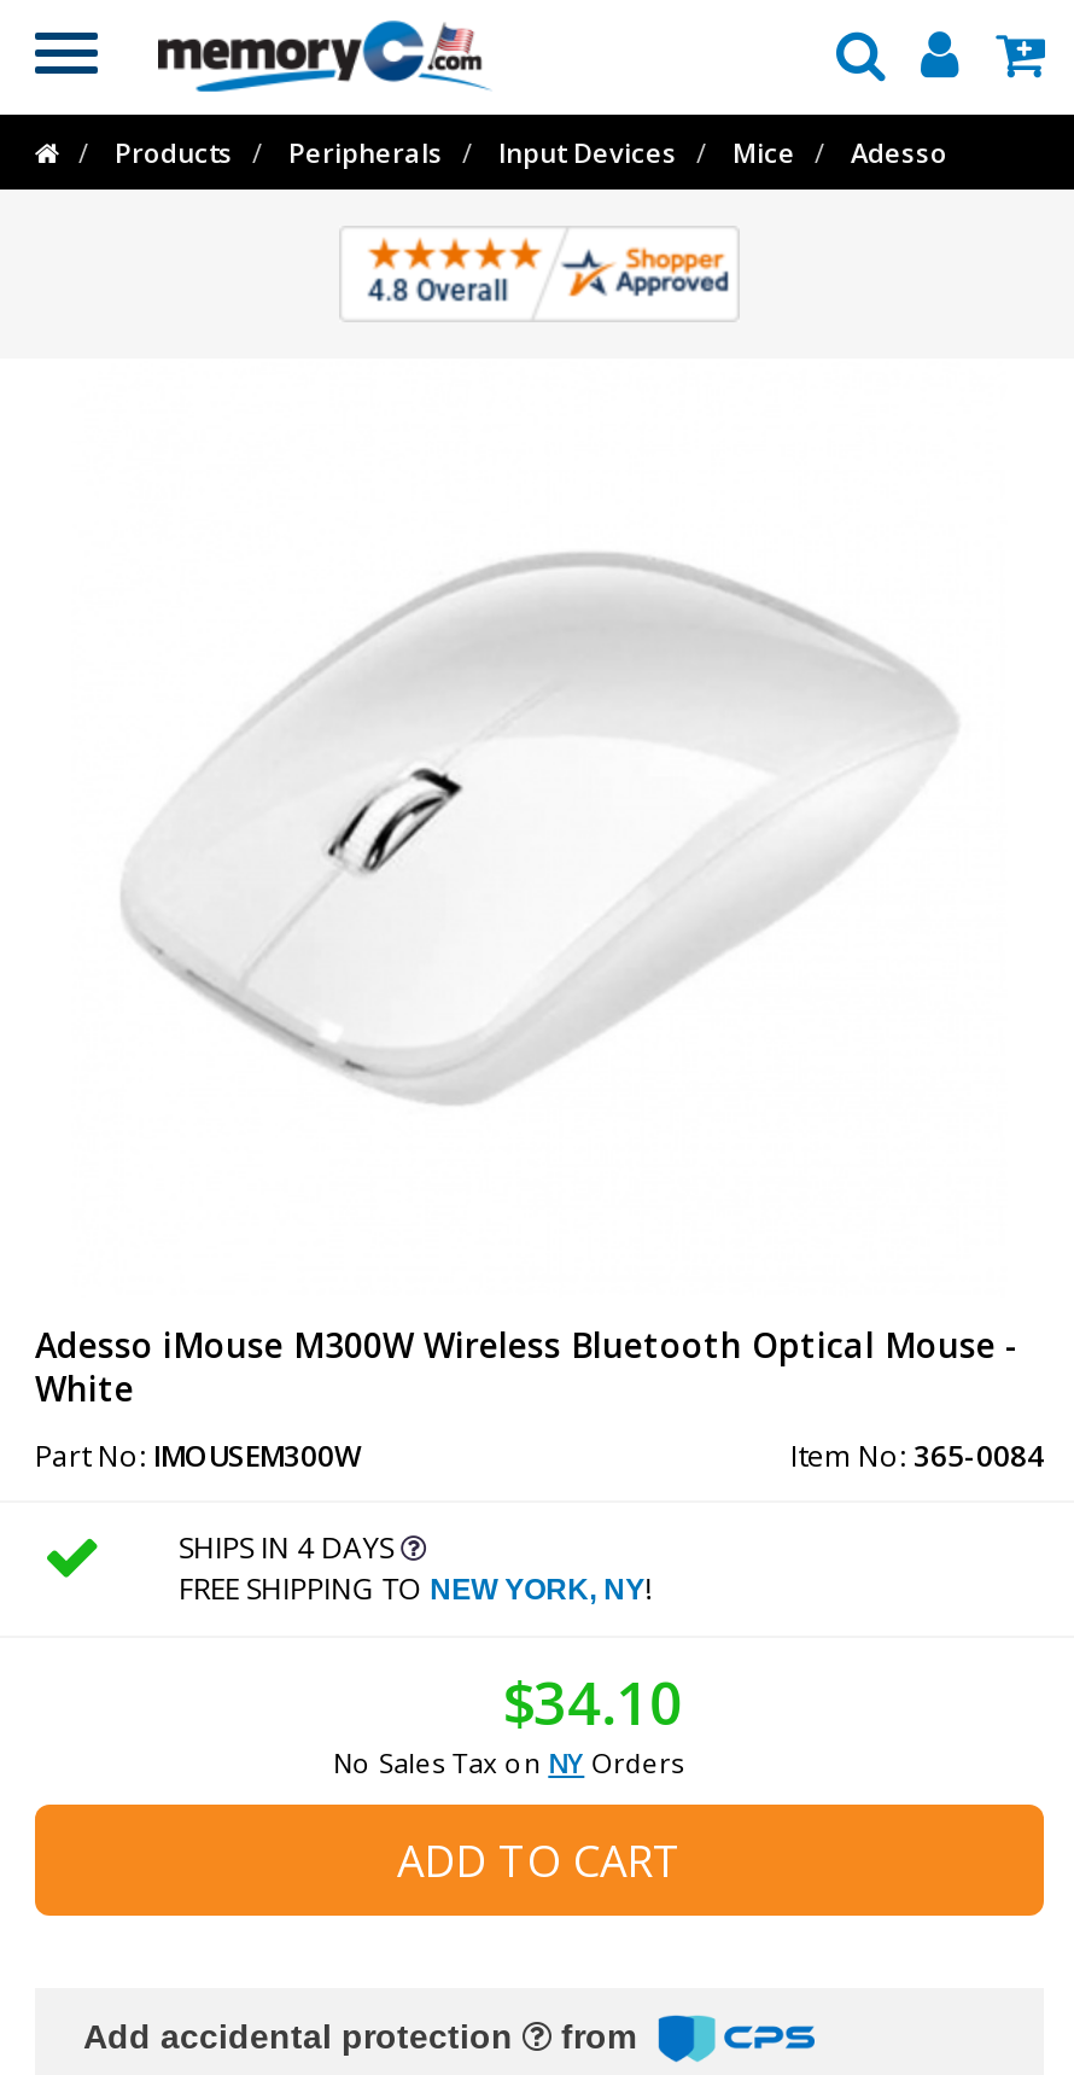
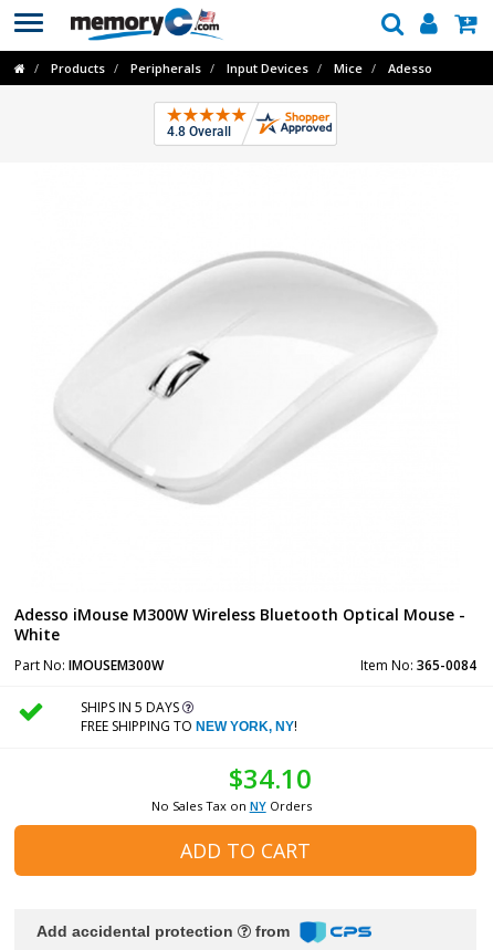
- SHIPS IN 4 DAYS
+ SHIPS IN 5 DAYS
